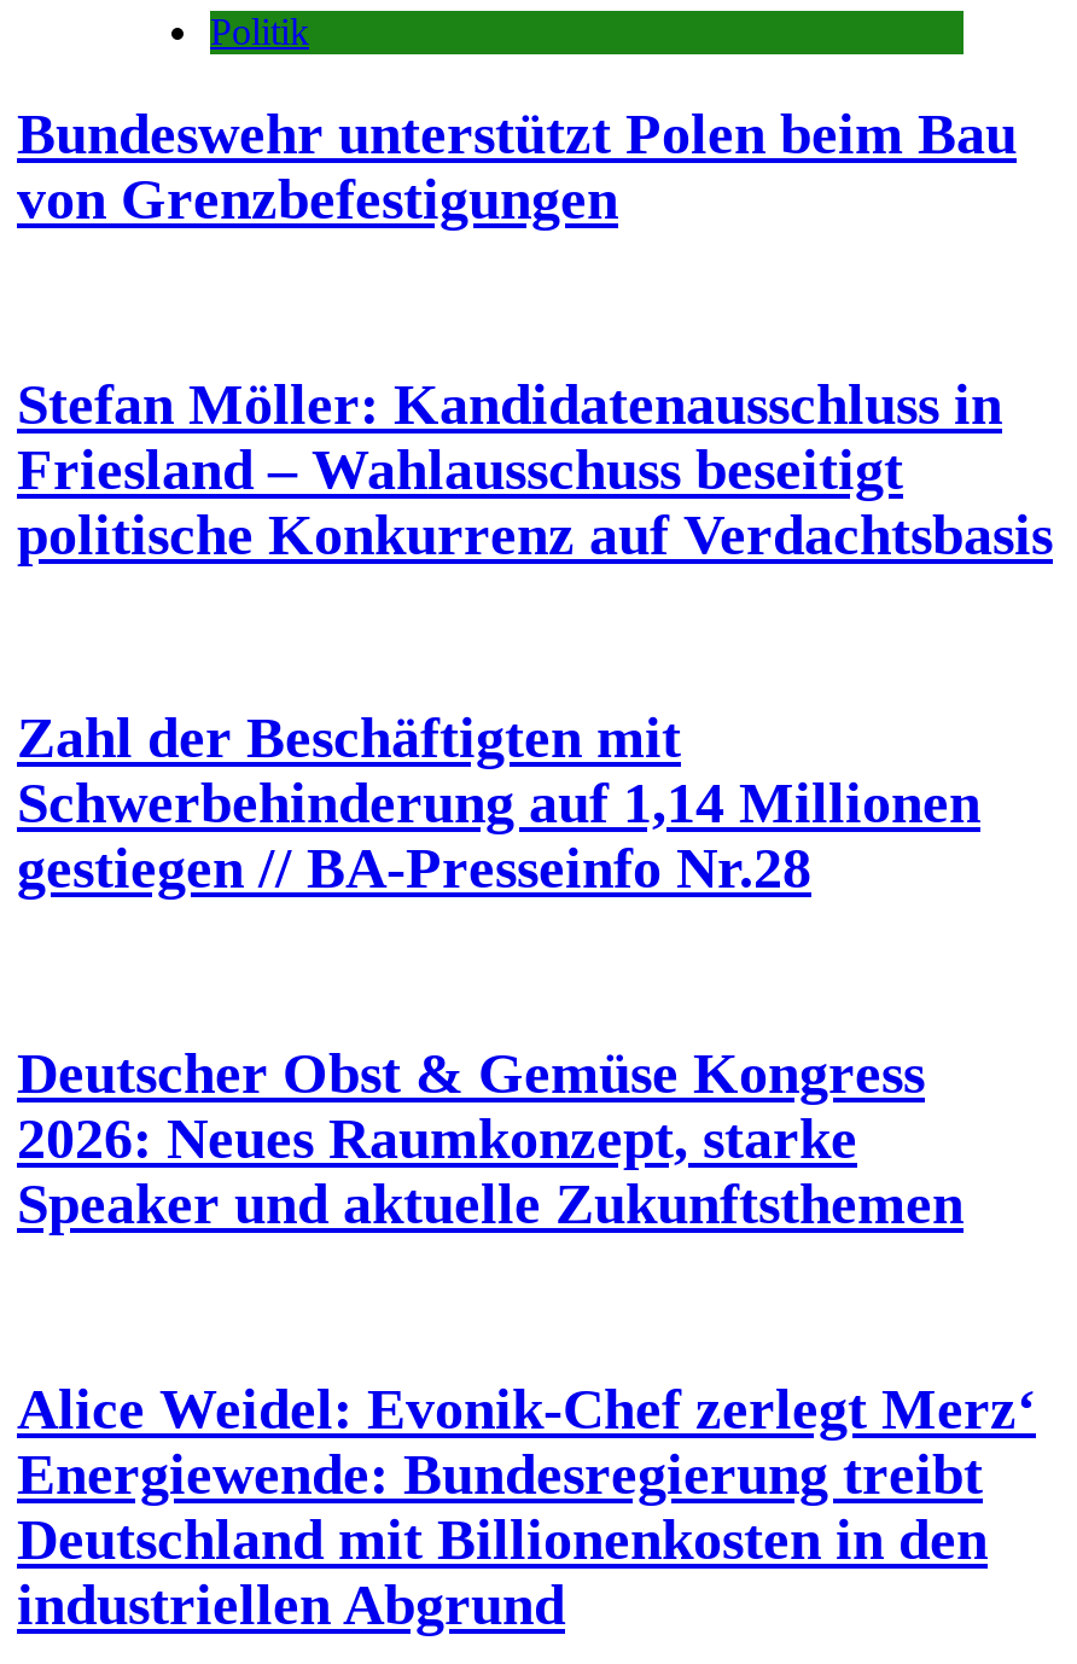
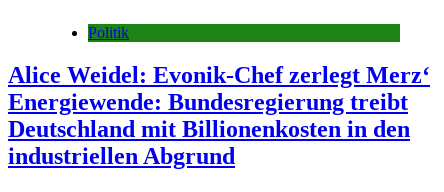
- Bundeswehr unterstützt Polen beim Bau
- von Grenzbefestigungen
- Stefan Möller: Kandidatenausschluss in
- Friesland – Wahlausschuss beseitigt
- politische Konkurrenz auf Verdachtsbasis
- Zahl der Beschäftigten mit
- Schwerbehinderung auf 1,14 Millionen
- gestiegen // BA-Presseinfo Nr.28
- Deutscher Obst & Gemüse Kongress
- 2026: Neues Raumkonzept, starke
- Speaker und aktuelle Zukunftsthemen
